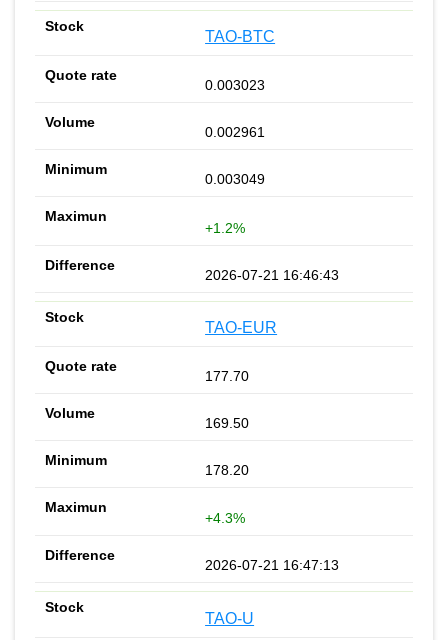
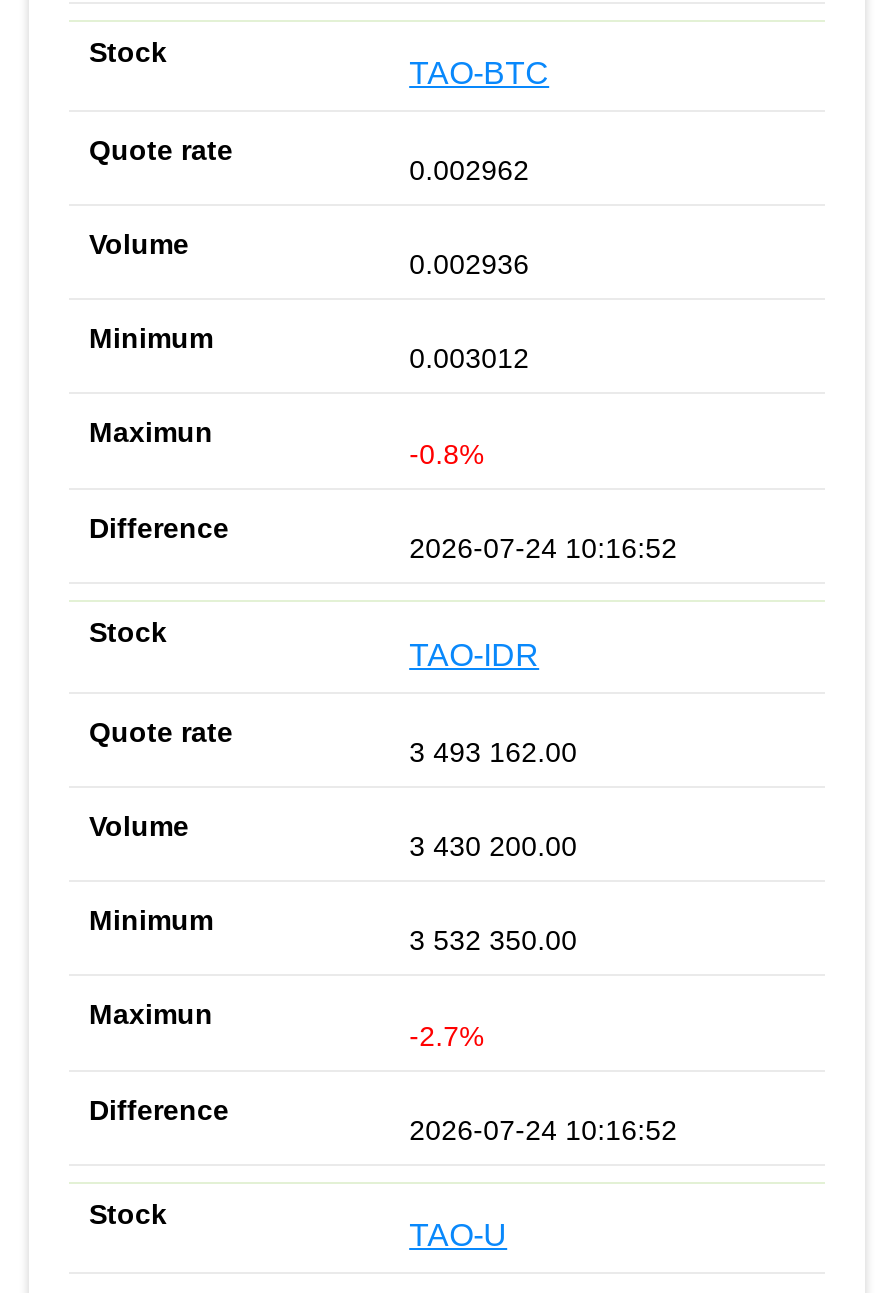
- 0.003023
+ 0.002962

- 0.002961
+ 0.002936

- 0.003049
+ 0.003012

- +1.2%
+ -0.8%

- 2026-07-21 16:46:43
+ 2026-07-24 10:16:52

- TAO-EUR
+ TAO-IDR

- 177.70
+ 3 493 162.00

- 169.50
+ 3 430 200.00

- 178.20
+ 3 532 350.00

- +4.3%
+ -2.7%

- 2026-07-21 16:47:13
+ 2026-07-24 10:16:52
